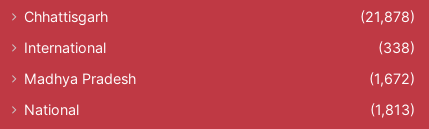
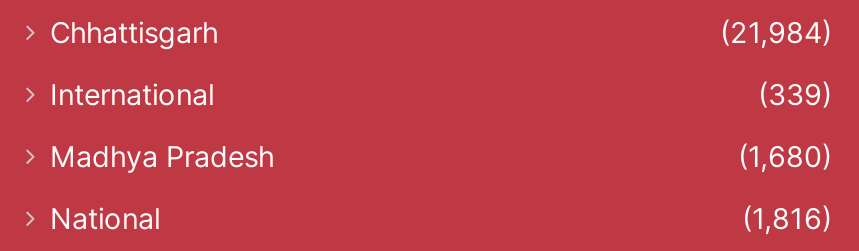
- (21,878)
+ (21,984)

- (338)
+ (339)

- (1,672)
+ (1,680)

- (1,813)
+ (1,816)
